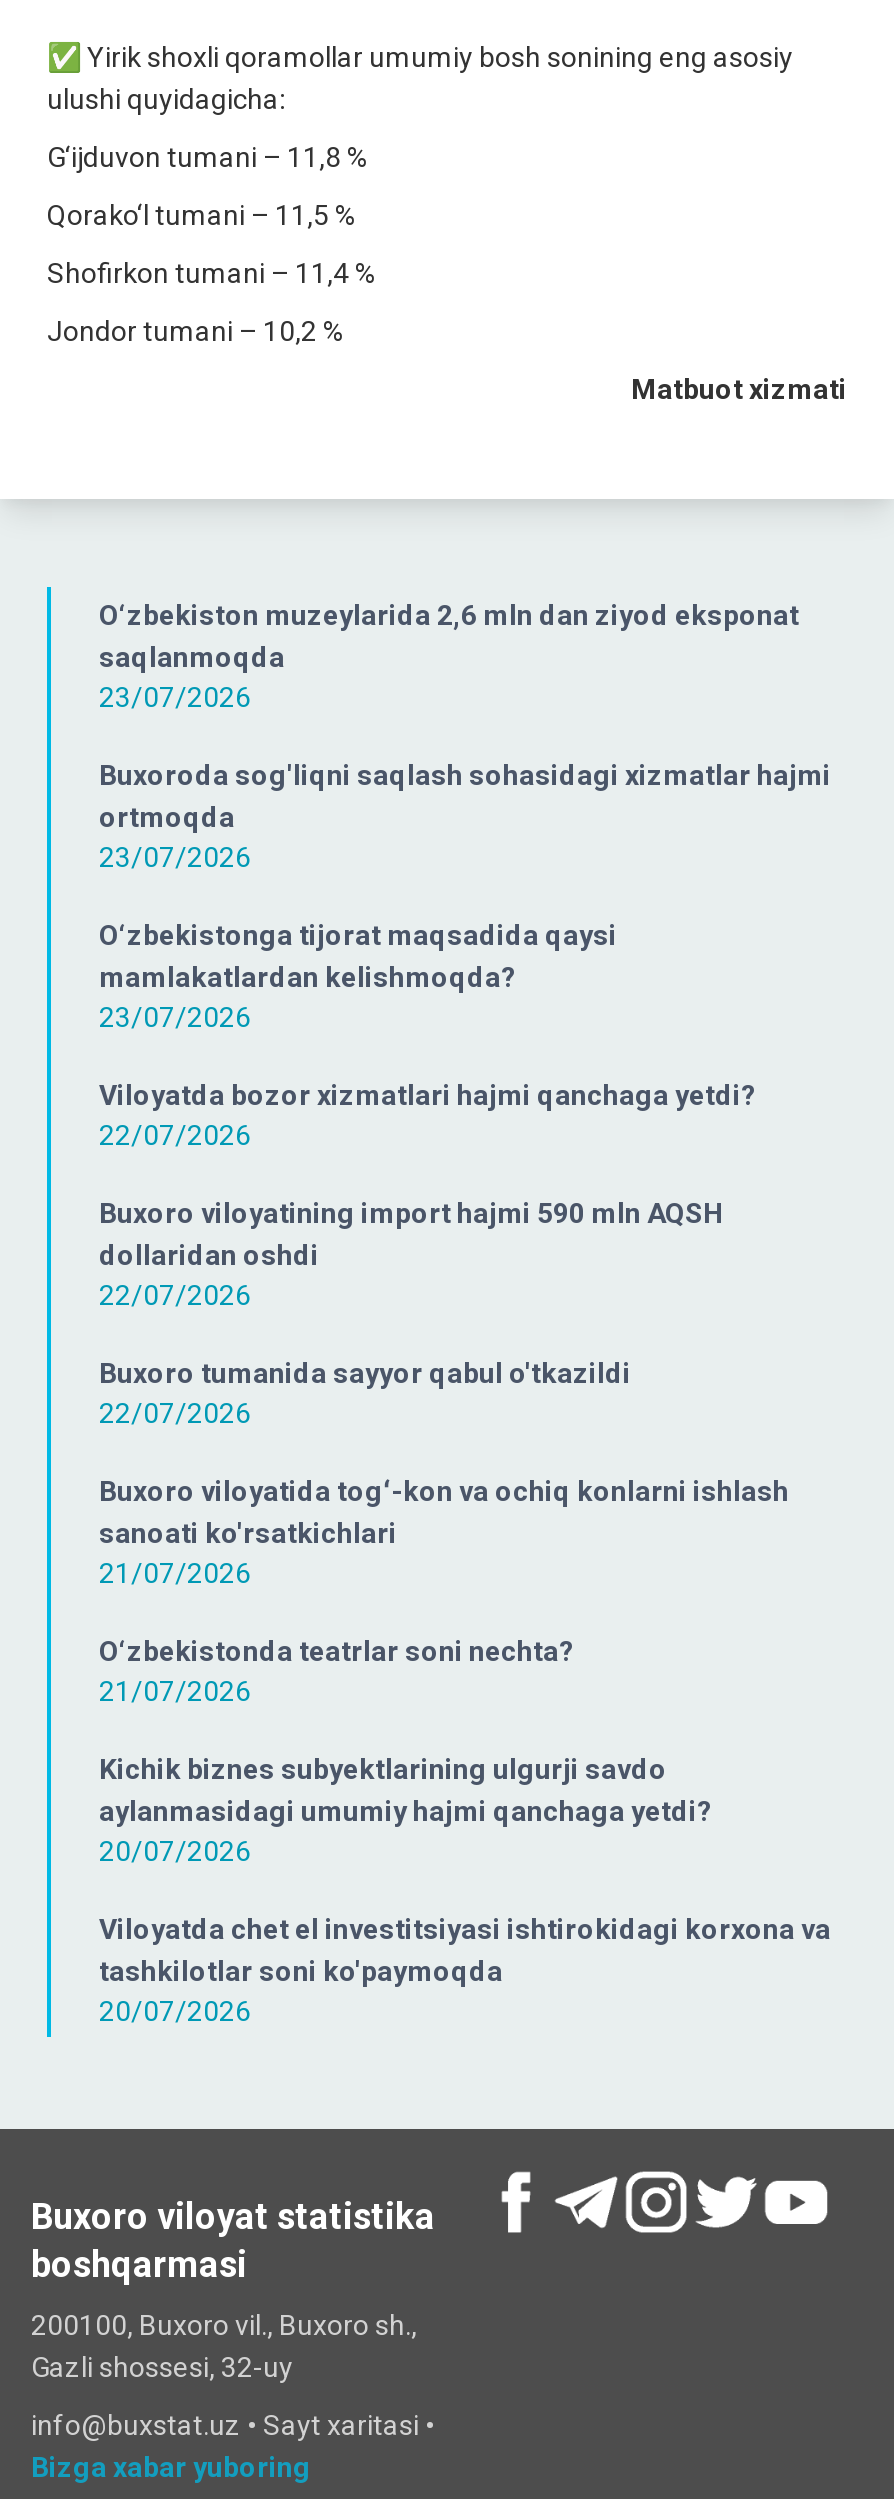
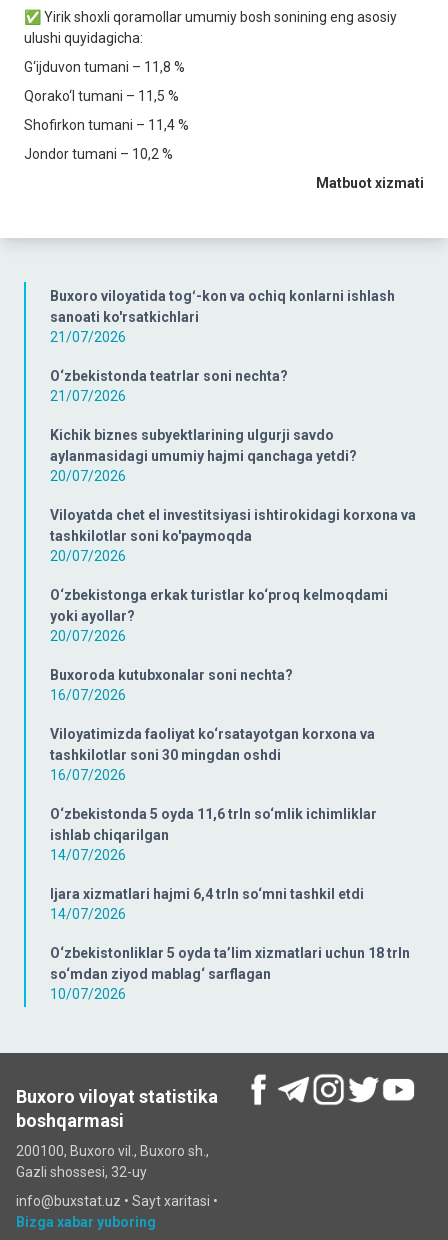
- O‘zbekiston muzeylarida 2,6 mln dan ziyod eksponat
- saqlanmoqda
- 23/07/2026
- Buxoroda sog'liqni saqlash sohasidagi xizmatlar hajmi
- ortmoqda
- 23/07/2026
- O‘zbekistonga tijorat maqsadida qaysi
- mamlakatlardan kelishmoqda?
- 23/07/2026
- Viloyatda bozor xizmatlari hajmi qanchaga yetdi?
- 22/07/2026
- Buxoro viloyatining import hajmi 590 mln AQSH
- dollaridan oshdi
- 22/07/2026
- Buxoro tumanida sayyor qabul o'tkazildi
- 22/07/2026

moved up: sanoati ko'rsatkichlari | 21/07/2026 | O‘zbekistonda teatrlar soni nechta? | ... | tashkilotlar soni ko'paymoqda | 20/07/2026

+ O‘zbekistonga erkak turistlar ko‘proq kelmoqdami
+ yoki ayollar?
+ 20/07/2026
+ Buxoroda kutubxonalar soni nechta?
+ 16/07/2026
+ Viloyatimizda faoliyat ko‘rsatayotgan korxona va
+ tashkilotlar soni 30 mingdan oshdi
+ 16/07/2026
+ O‘zbekistonda 5 oyda 11,6 trln so‘mlik ichimliklar
+ ishlab chiqarilgan
+ 14/07/2026
+ Ijara xizmatlari hajmi 6,4 trln so‘mni tashkil etdi
+ 14/07/2026
+ O‘zbekistonliklar 5 oyda ta’lim xizmatlari uchun 18 trln
+ so‘mdan ziyod mablag‘ sarflagan
+ 10/07/2026
